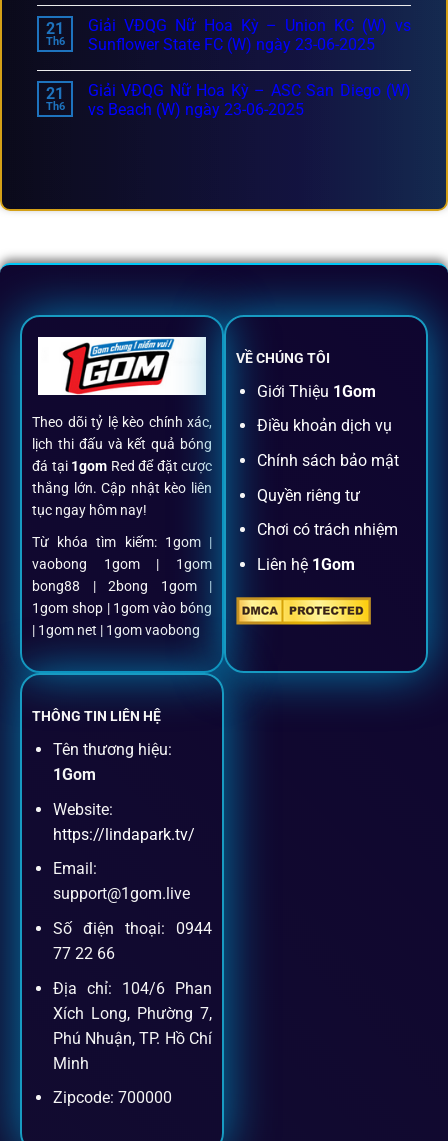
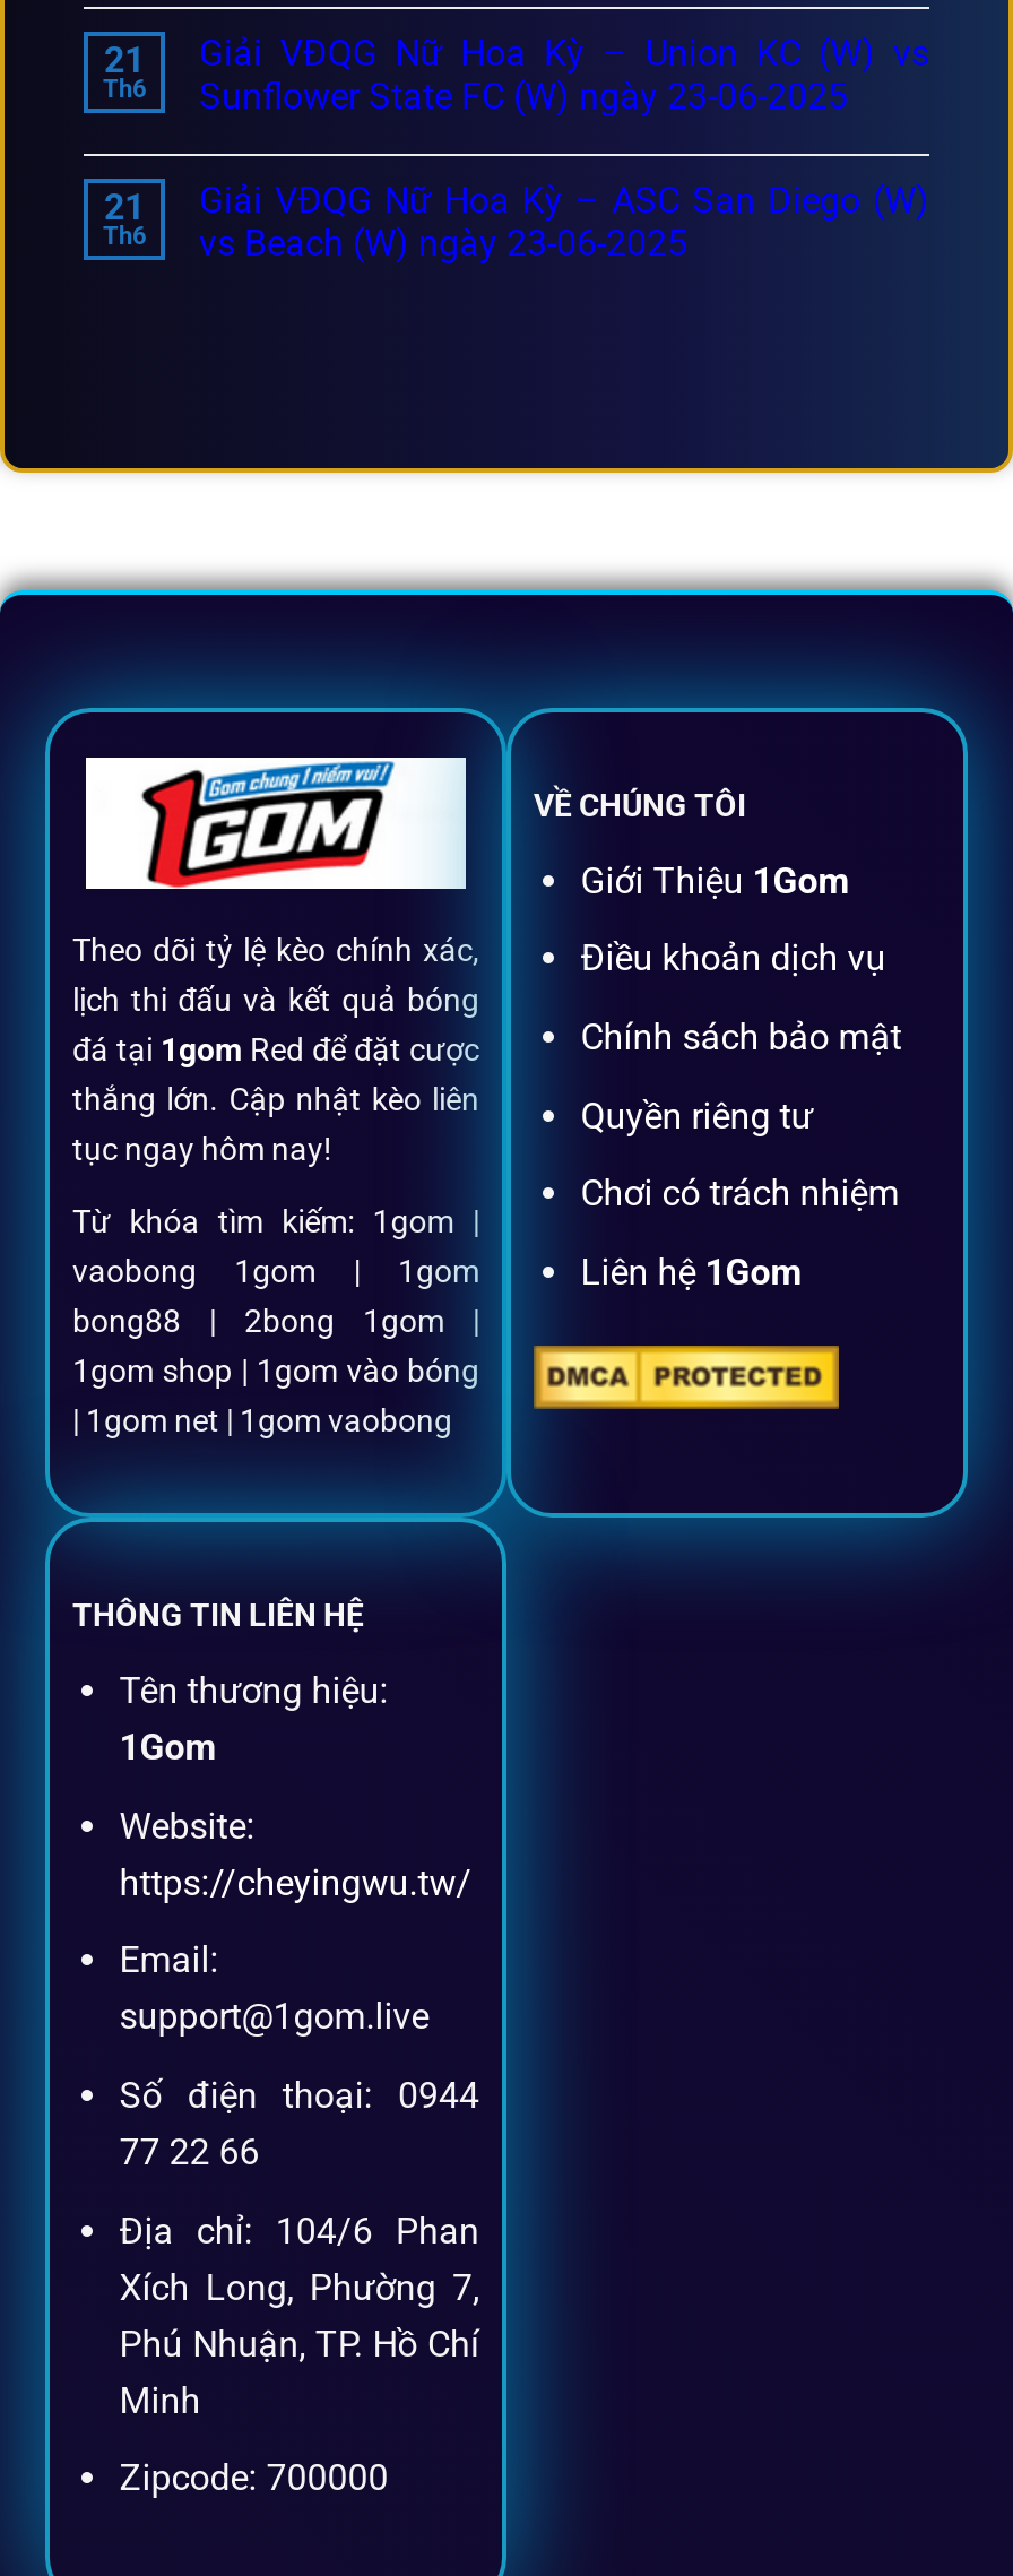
- https://lindapark.tv/
+ https://cheyingwu.tw/
